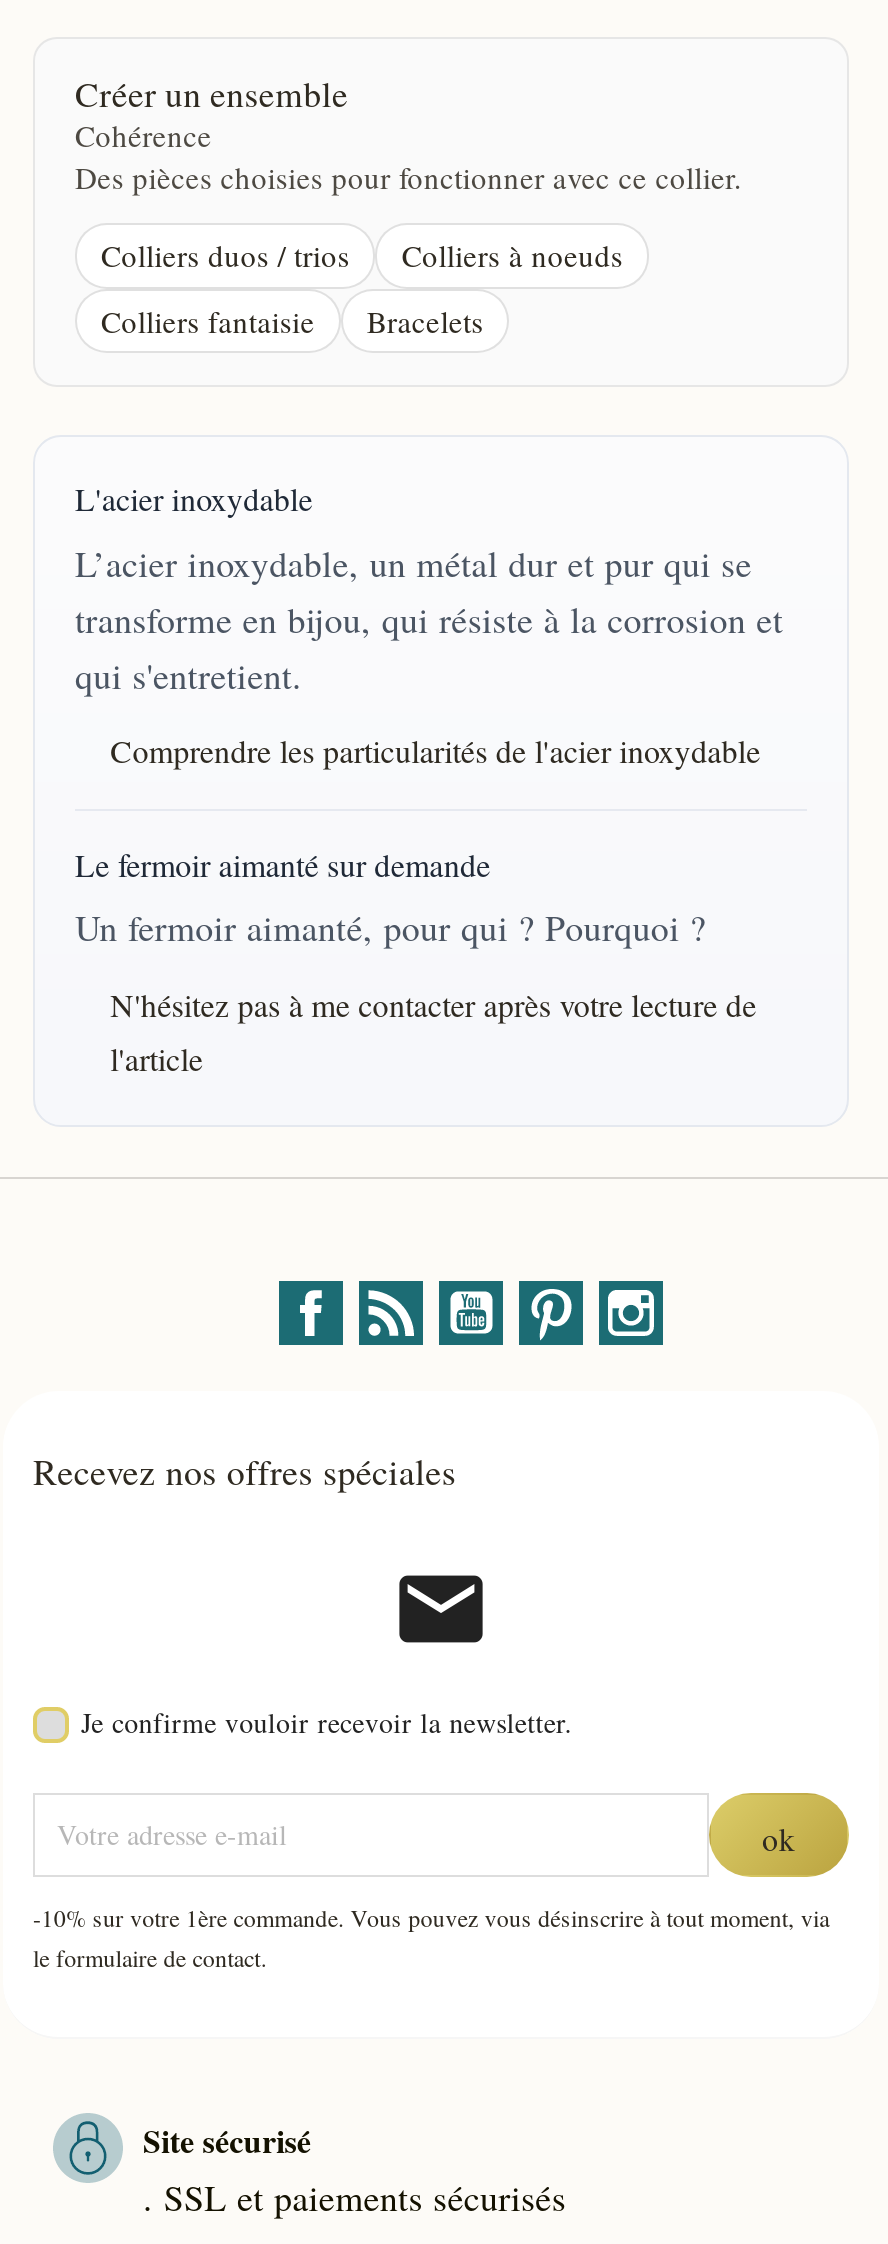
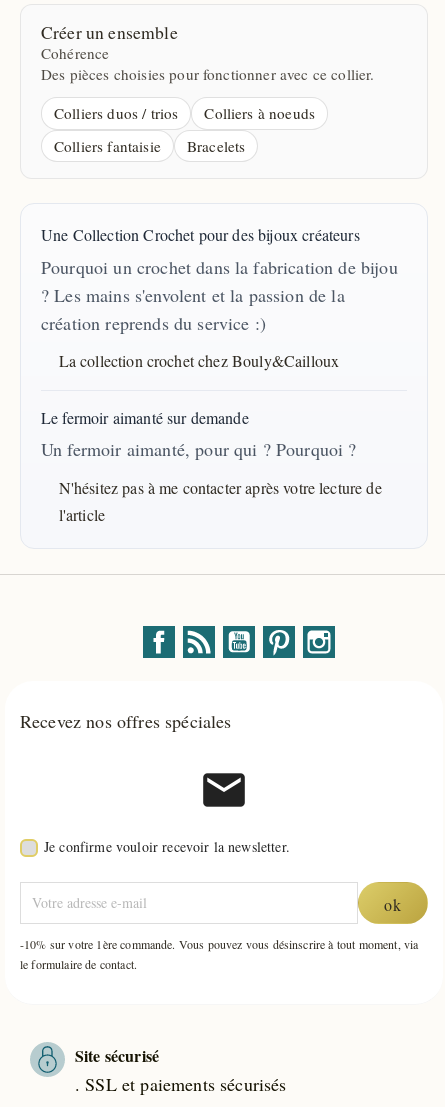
- L'acier inoxydable
- L’acier inoxydable, un métal dur et pur qui se
- transforme en bijou, qui résiste à la corrosion et
- qui s'entretient.
+ Une Collection Crochet pour des bijoux créateurs
+ Pourquoi un crochet dans la fabrication de bijou
+ ? Les mains s'envolent et la passion de la
+ création reprends du service :)

- Comprendre les particularités de l'acier inoxydable
+ La collection crochet chez Bouly&Cailloux
